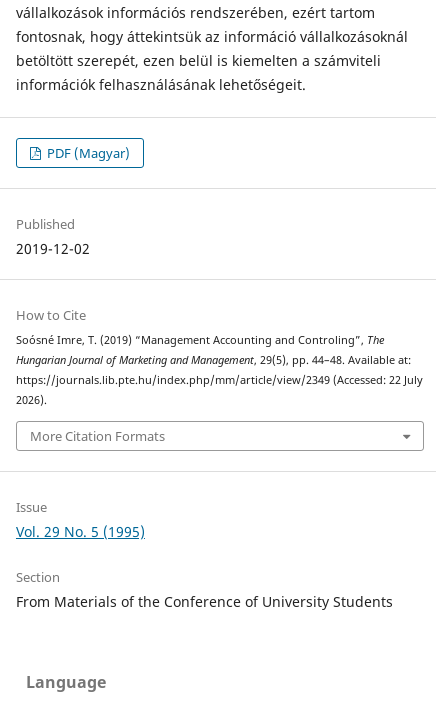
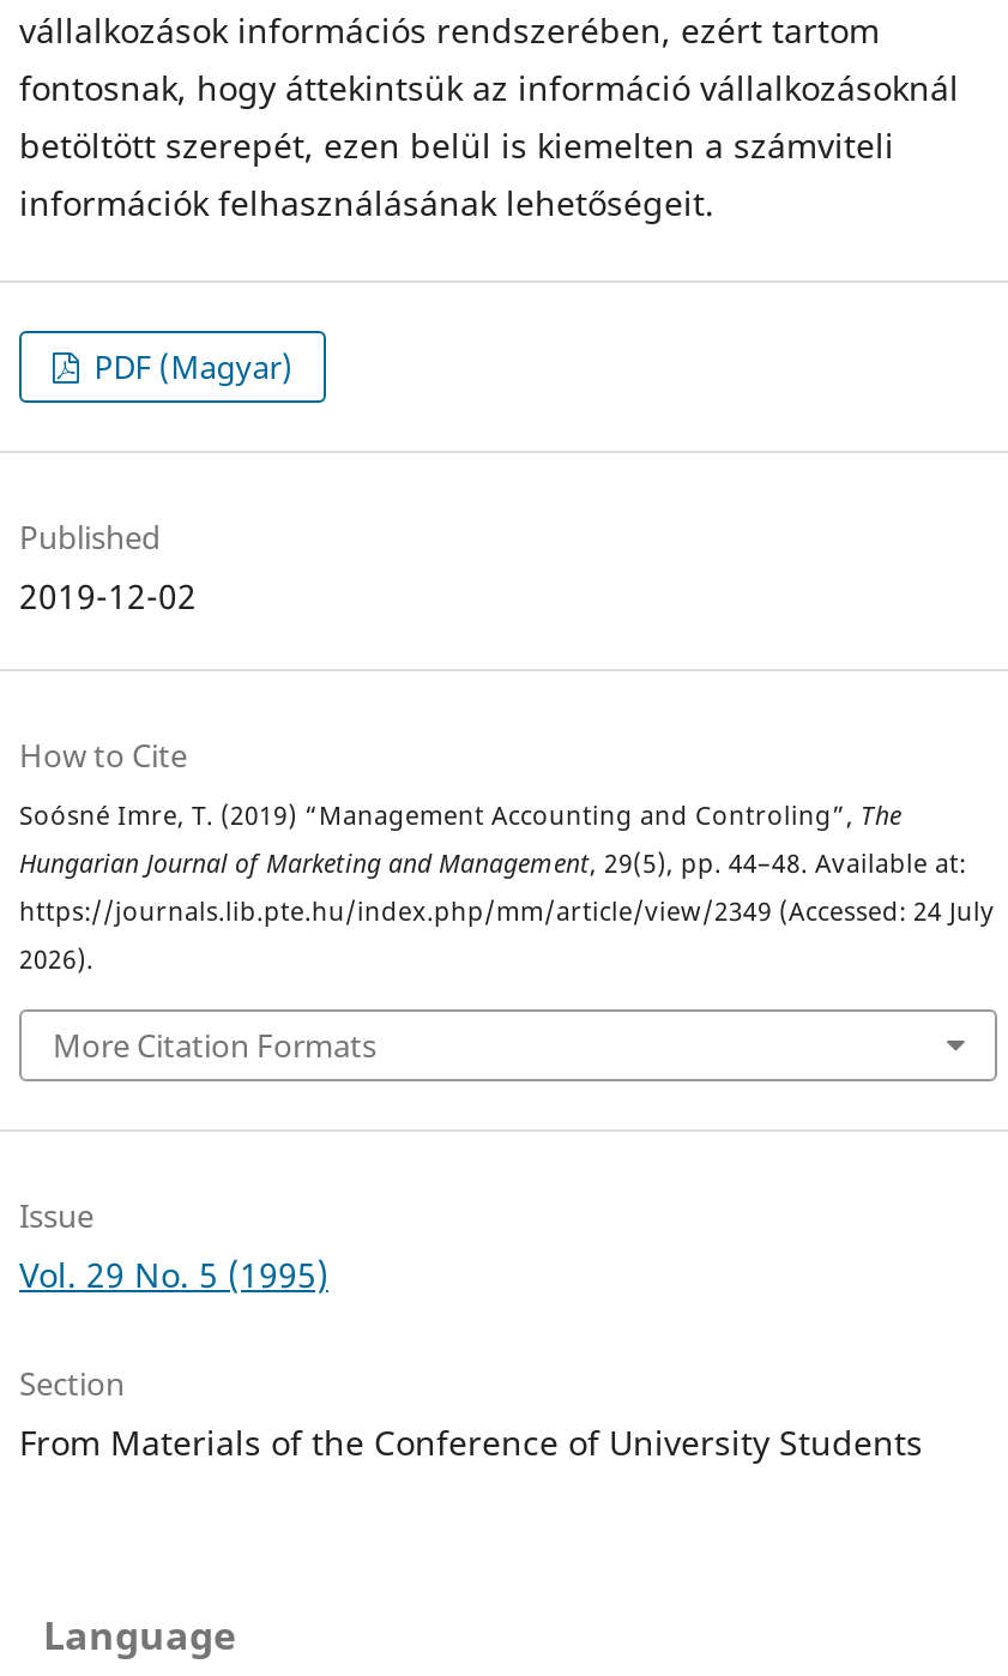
- https://journals.lib.pte.hu/index.php/mm/article/view/2349 (Accessed: 22 July
+ https://journals.lib.pte.hu/index.php/mm/article/view/2349 (Accessed: 24 July
